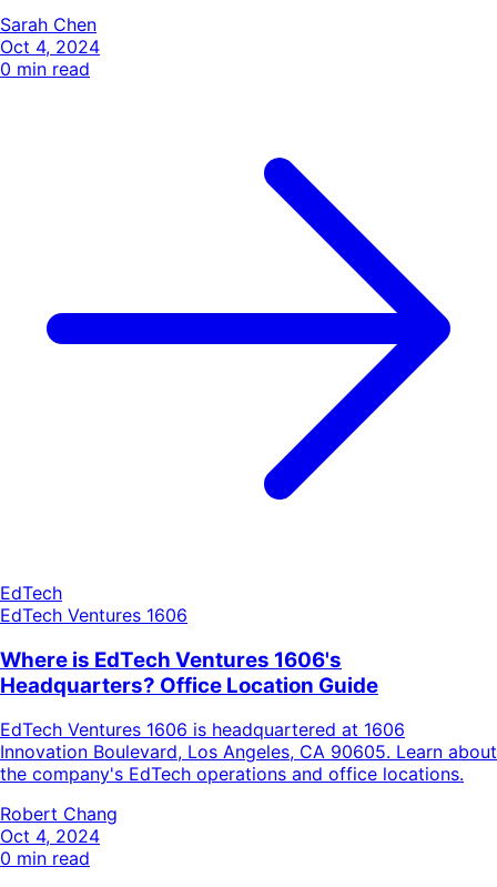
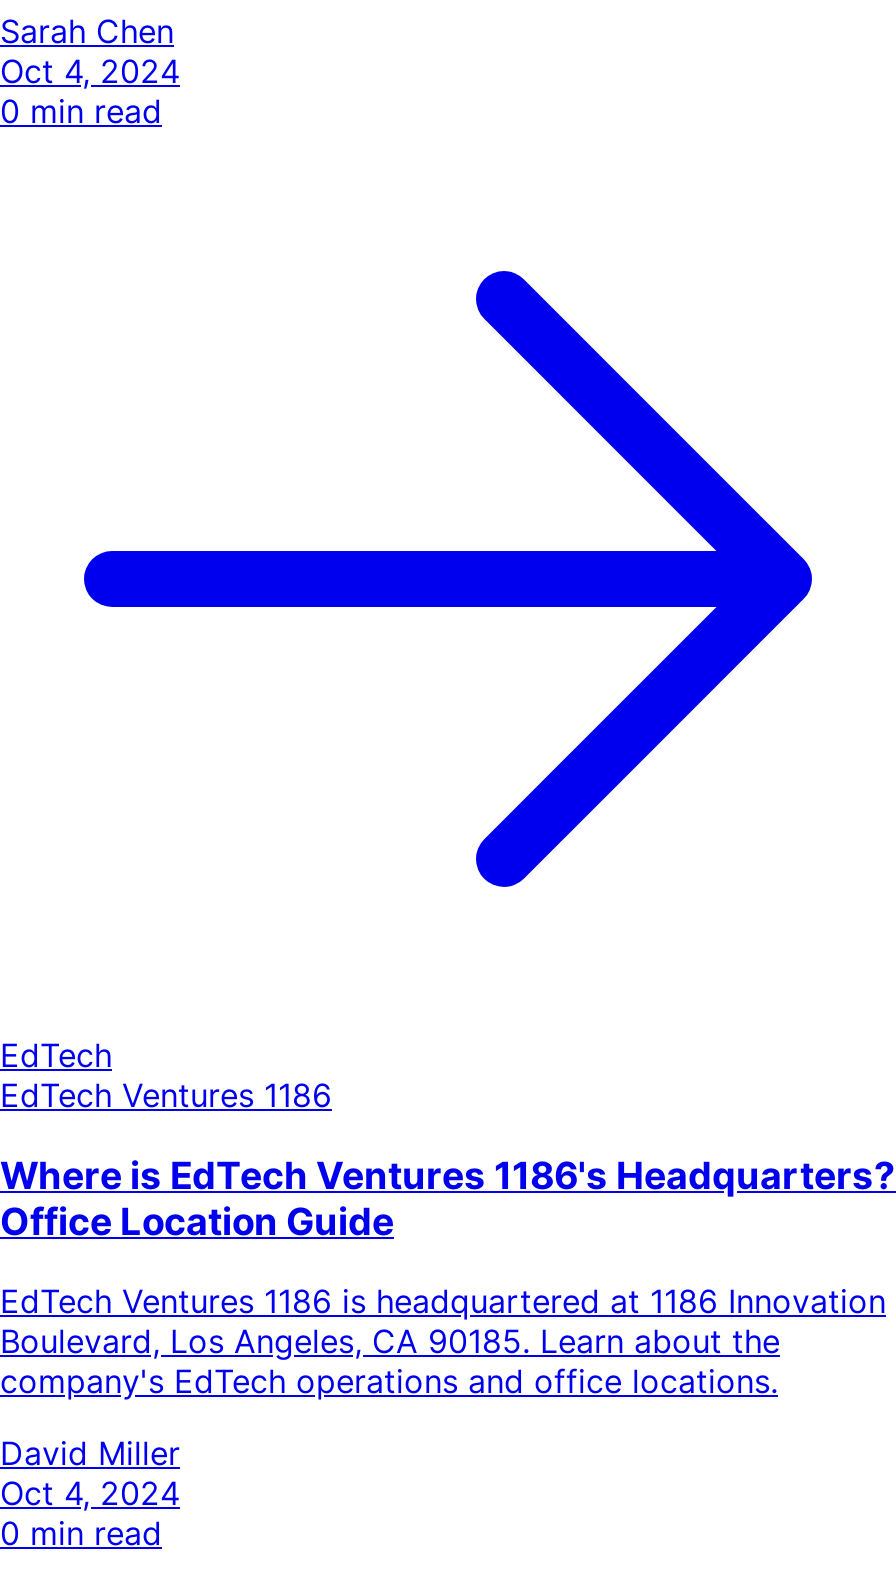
- EdTech Ventures 1606
+ EdTech Ventures 1186

- Where is EdTech Ventures 1606's
- Headquarters? Office Location Guide
+ Where is EdTech Ventures 1186's Headquarters?
+ Office Location Guide

- EdTech Ventures 1606 is headquartered at 1606
- Innovation Boulevard, Los Angeles, CA 90605. Learn about
- the company's EdTech operations and office locations.
+ EdTech Ventures 1186 is headquartered at 1186 Innovation
+ Boulevard, Los Angeles, CA 90185. Learn about the
+ company's EdTech operations and office locations.

- Robert Chang
+ David Miller
